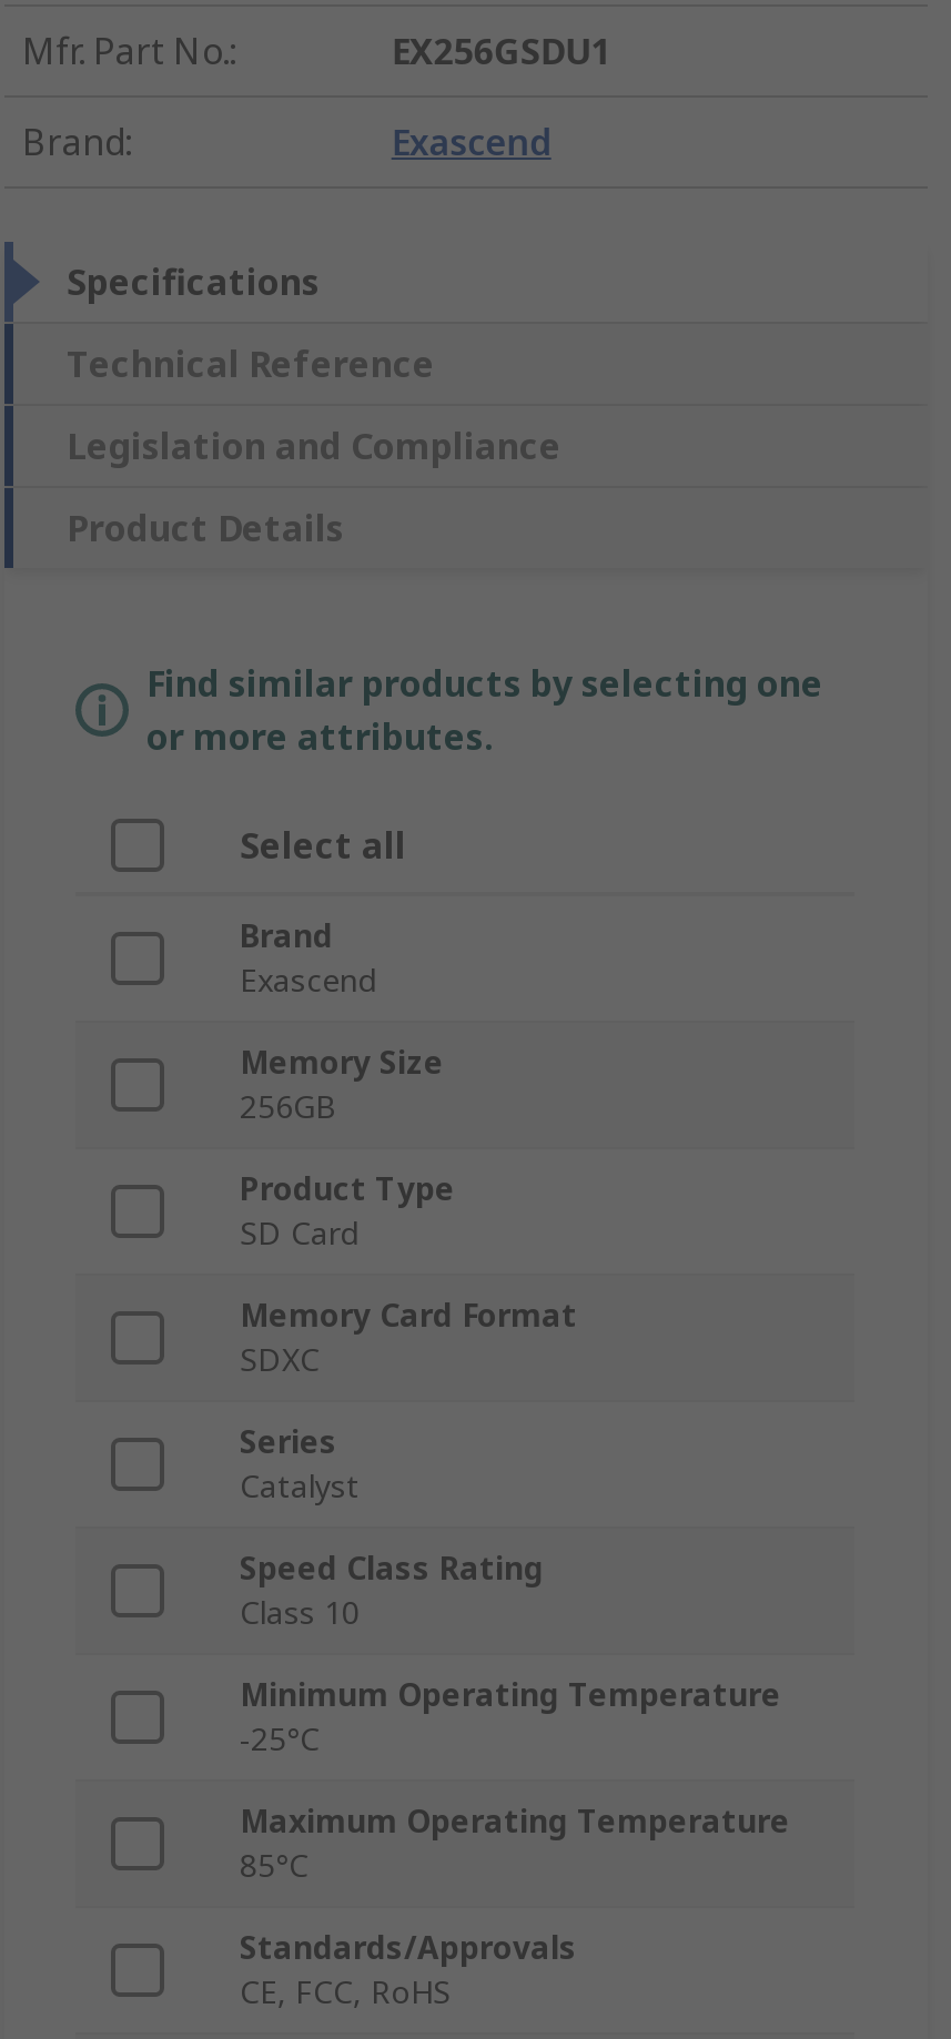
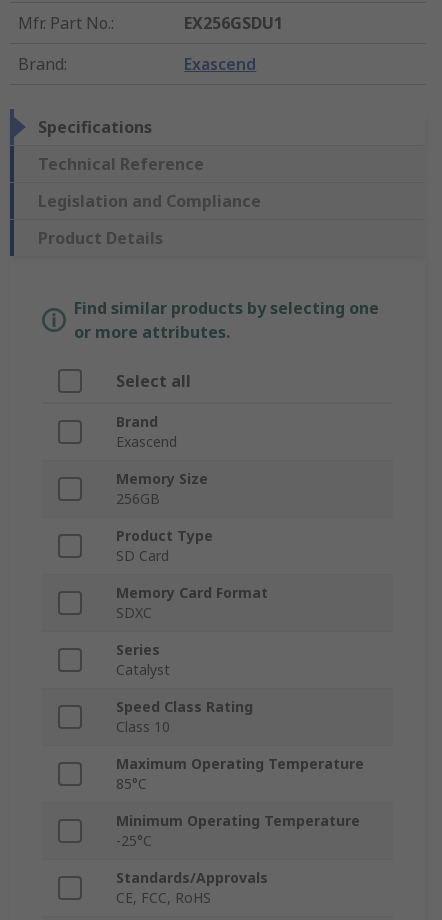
moved down: Minimum Operating Temperature | -25°C

moved up: Maximum Operating Temperature | 85°C
